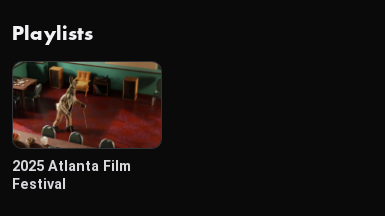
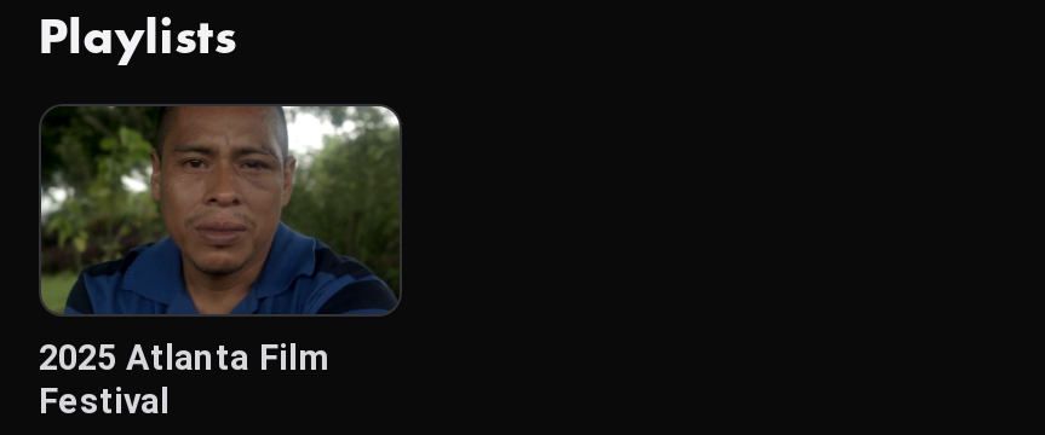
- [image]
+ [image]
